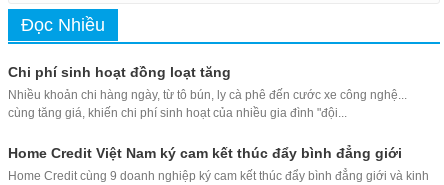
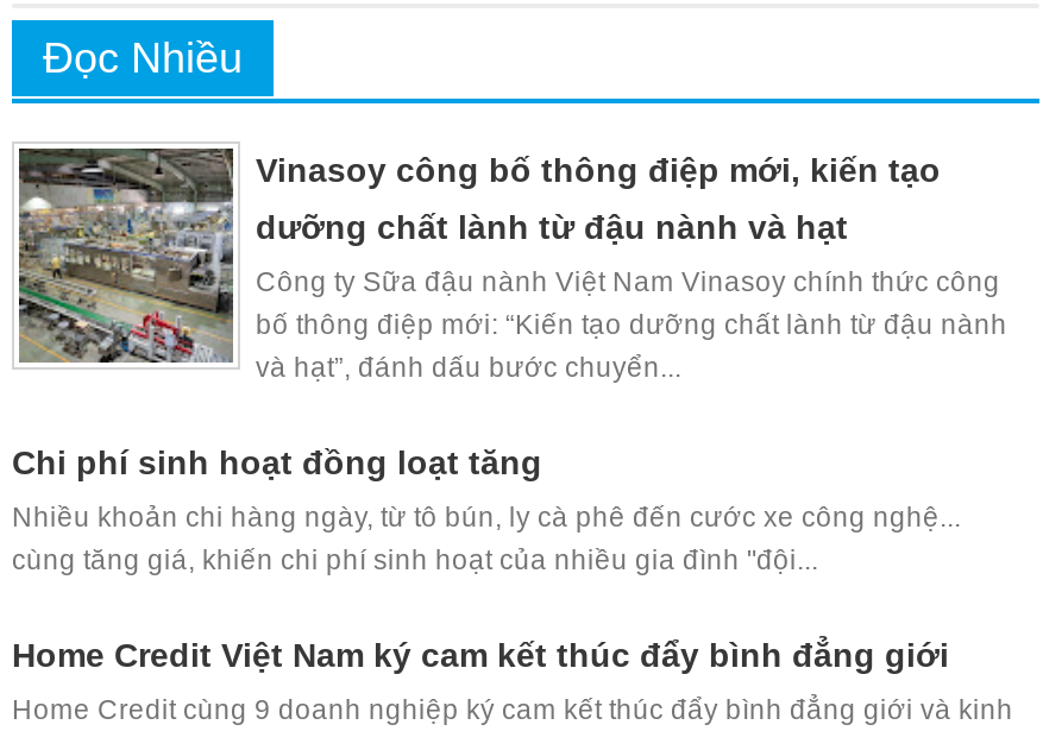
+ [image]
+ Vinasoy công bố thông điệp mới, kiến tạo
+ dưỡng chất lành từ đậu nành và hạt
+ Công ty Sữa đậu nành Việt Nam Vinasoy chính thức công
+ bố thông điệp mới: “Kiến tạo dưỡng chất lành từ đậu nành
+ và hạt”, đánh dấu bước chuyển...
